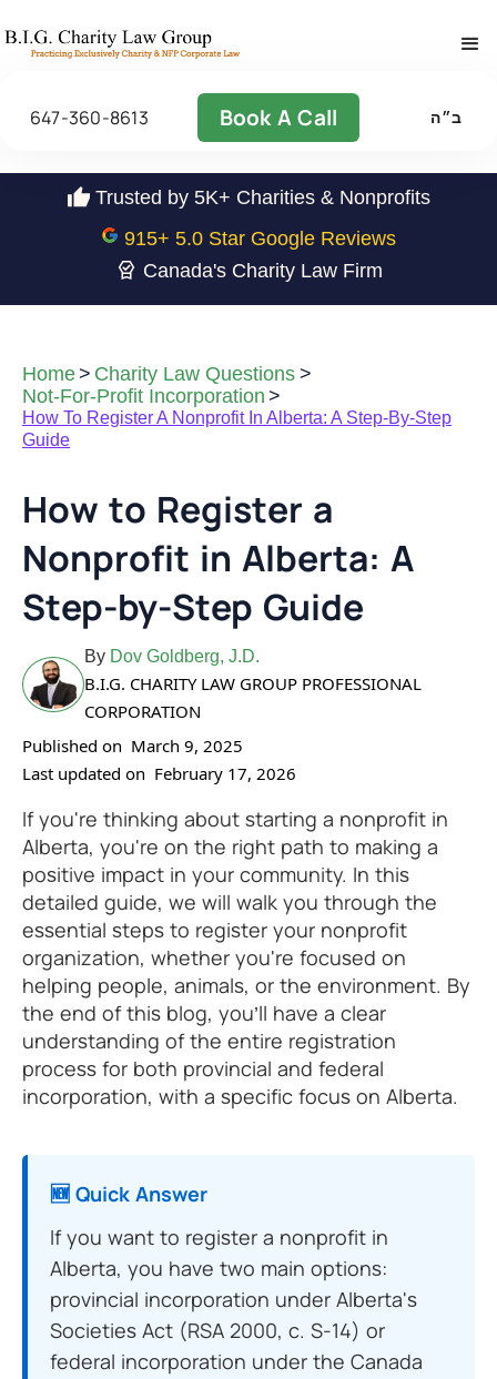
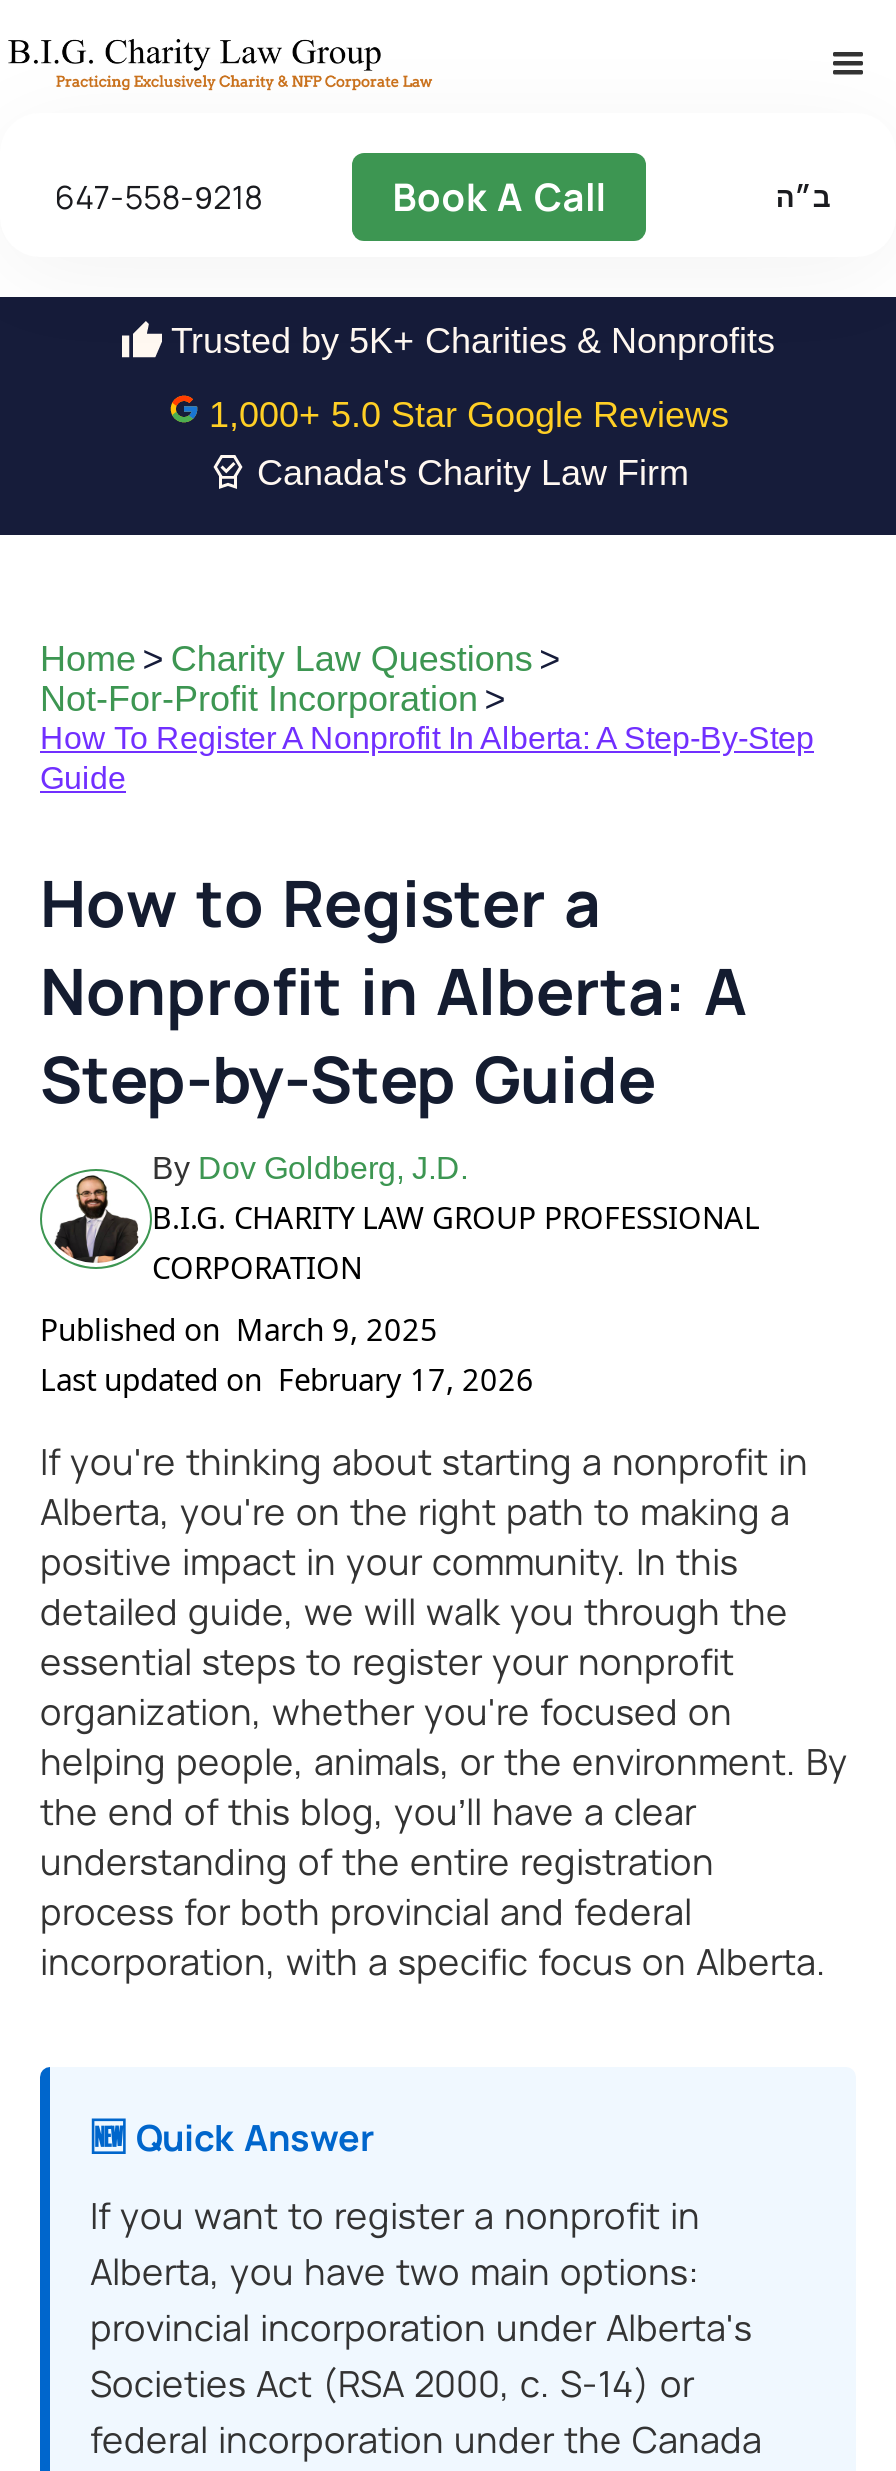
- 647-360-8613
+ 647-558-9218

- 915+ 5.0 Star Google Reviews
+ 1,000+ 5.0 Star Google Reviews
